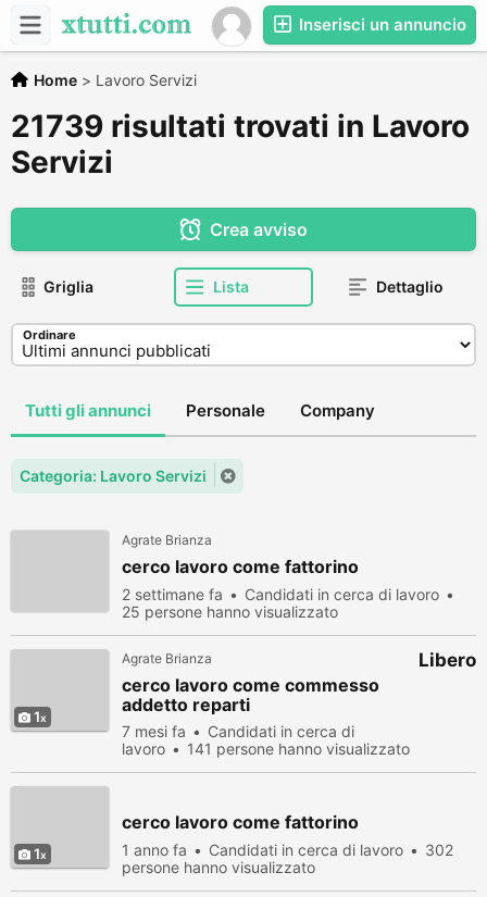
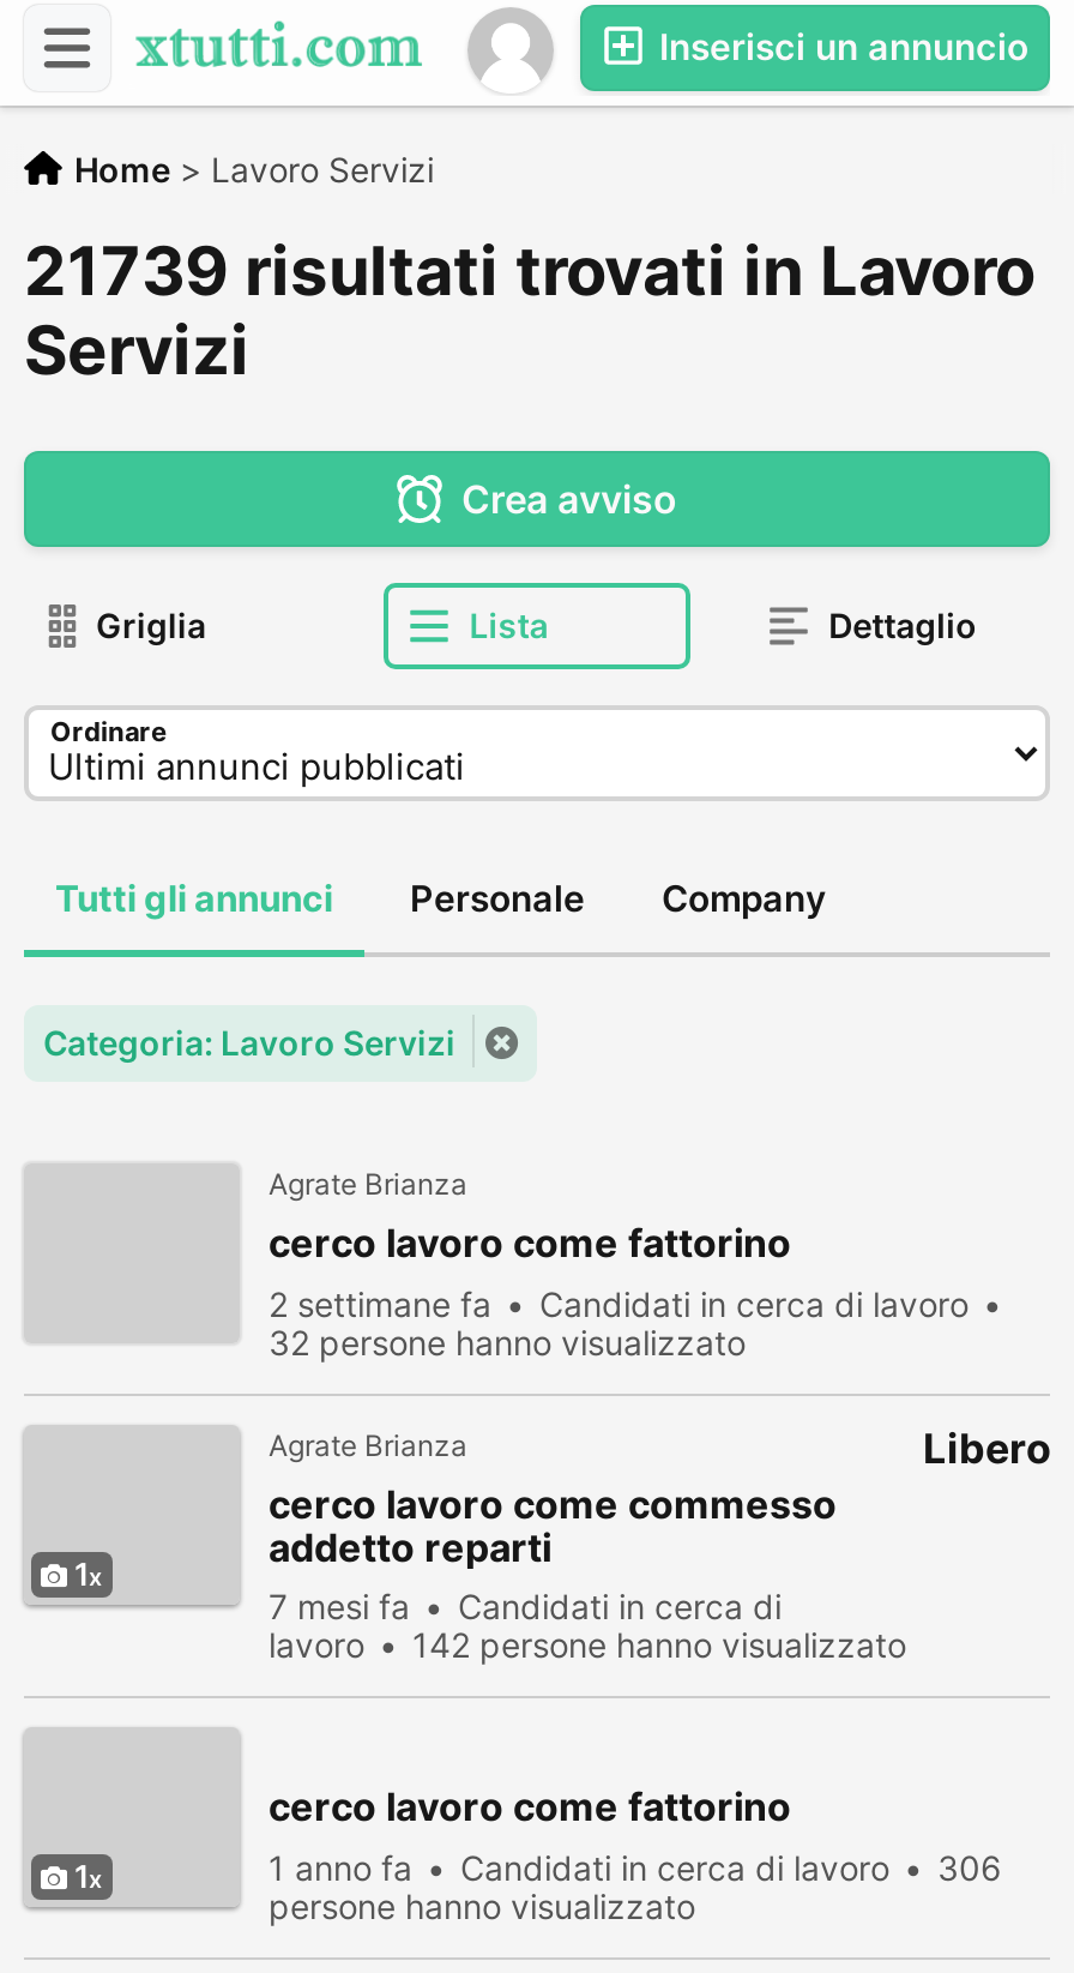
- 25 persone hanno visualizzato
+ 32 persone hanno visualizzato

- 141 persone hanno visualizzato
+ 142 persone hanno visualizzato

- 1 anno fa Candidati in cerca di lavoro 302
+ 1 anno fa Candidati in cerca di lavoro 306
